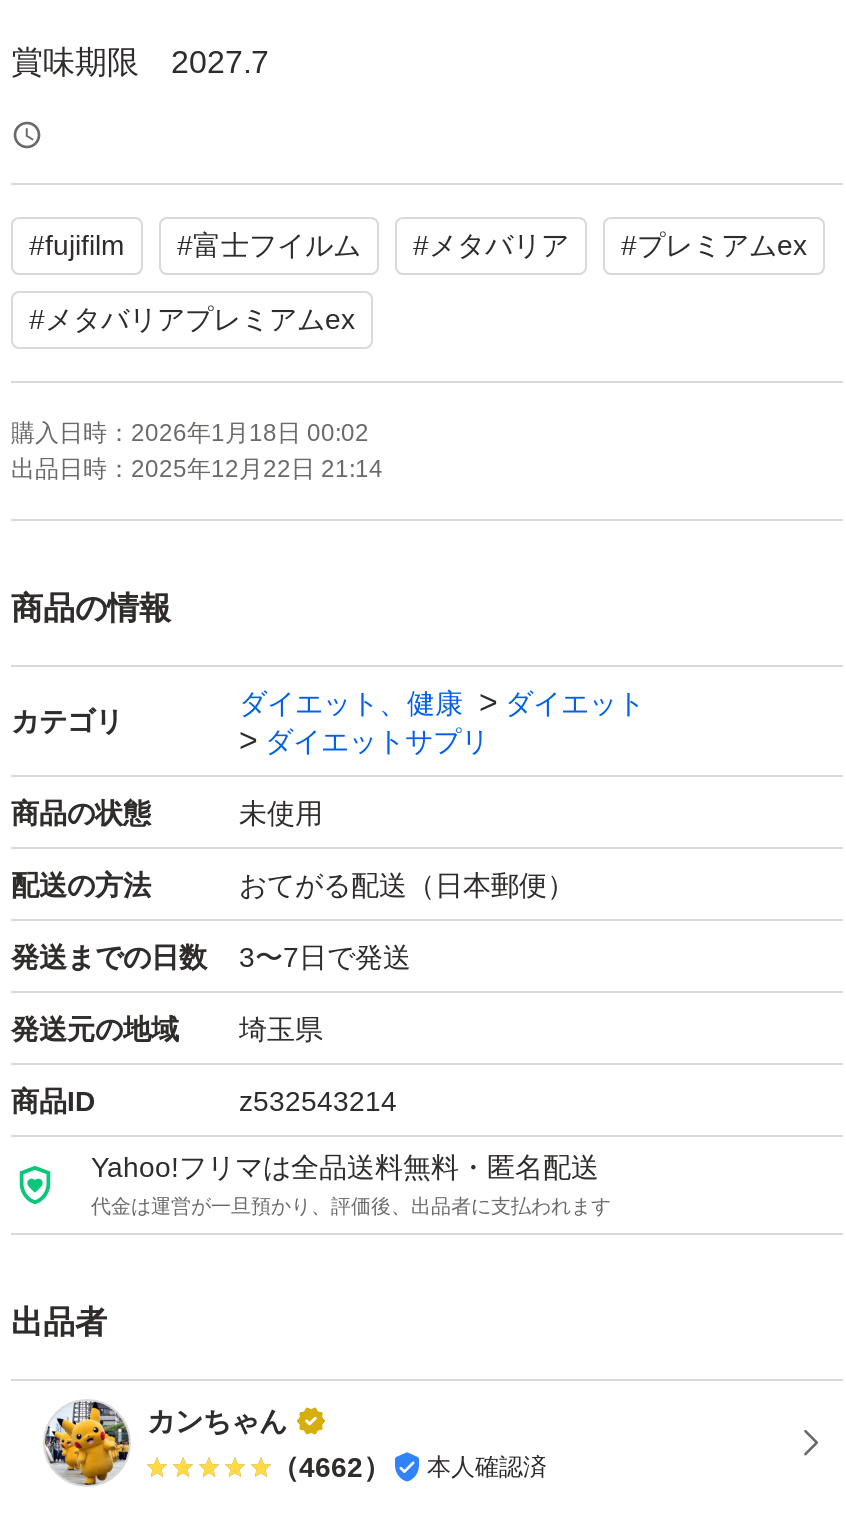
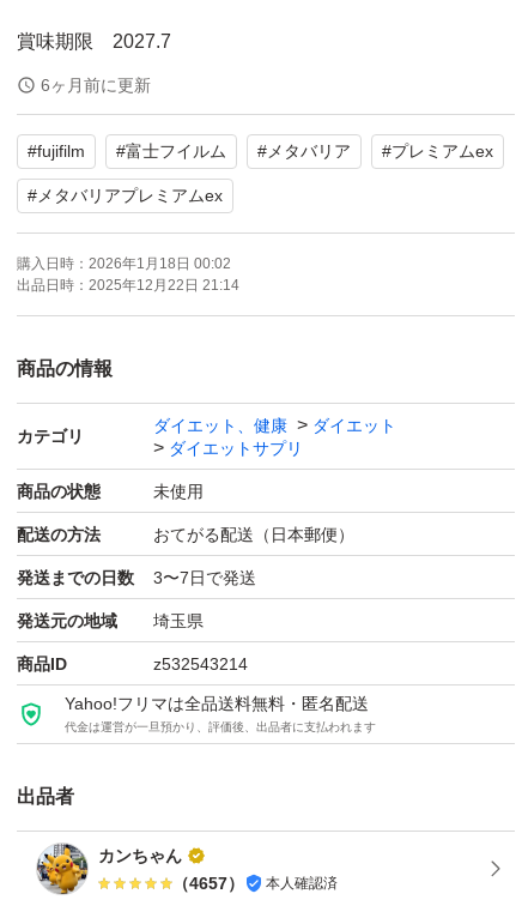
+ 6ヶ月前に更新

- （4662） 本人確認済
+ （4657） 本人確認済
